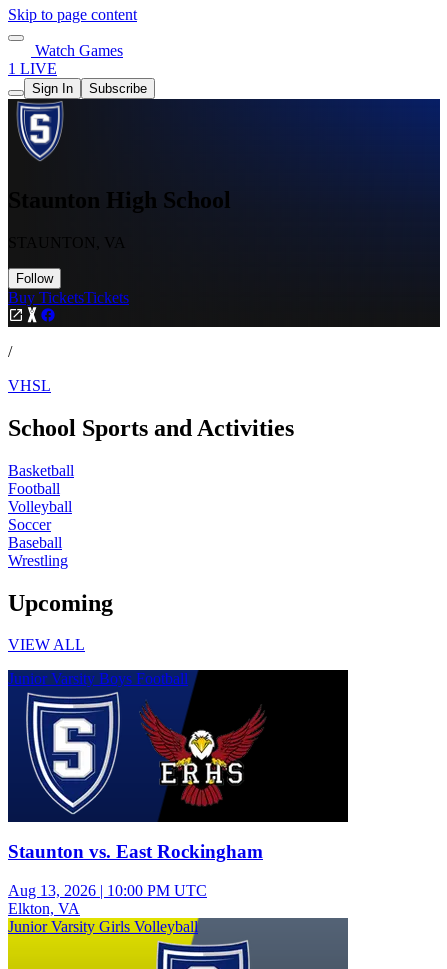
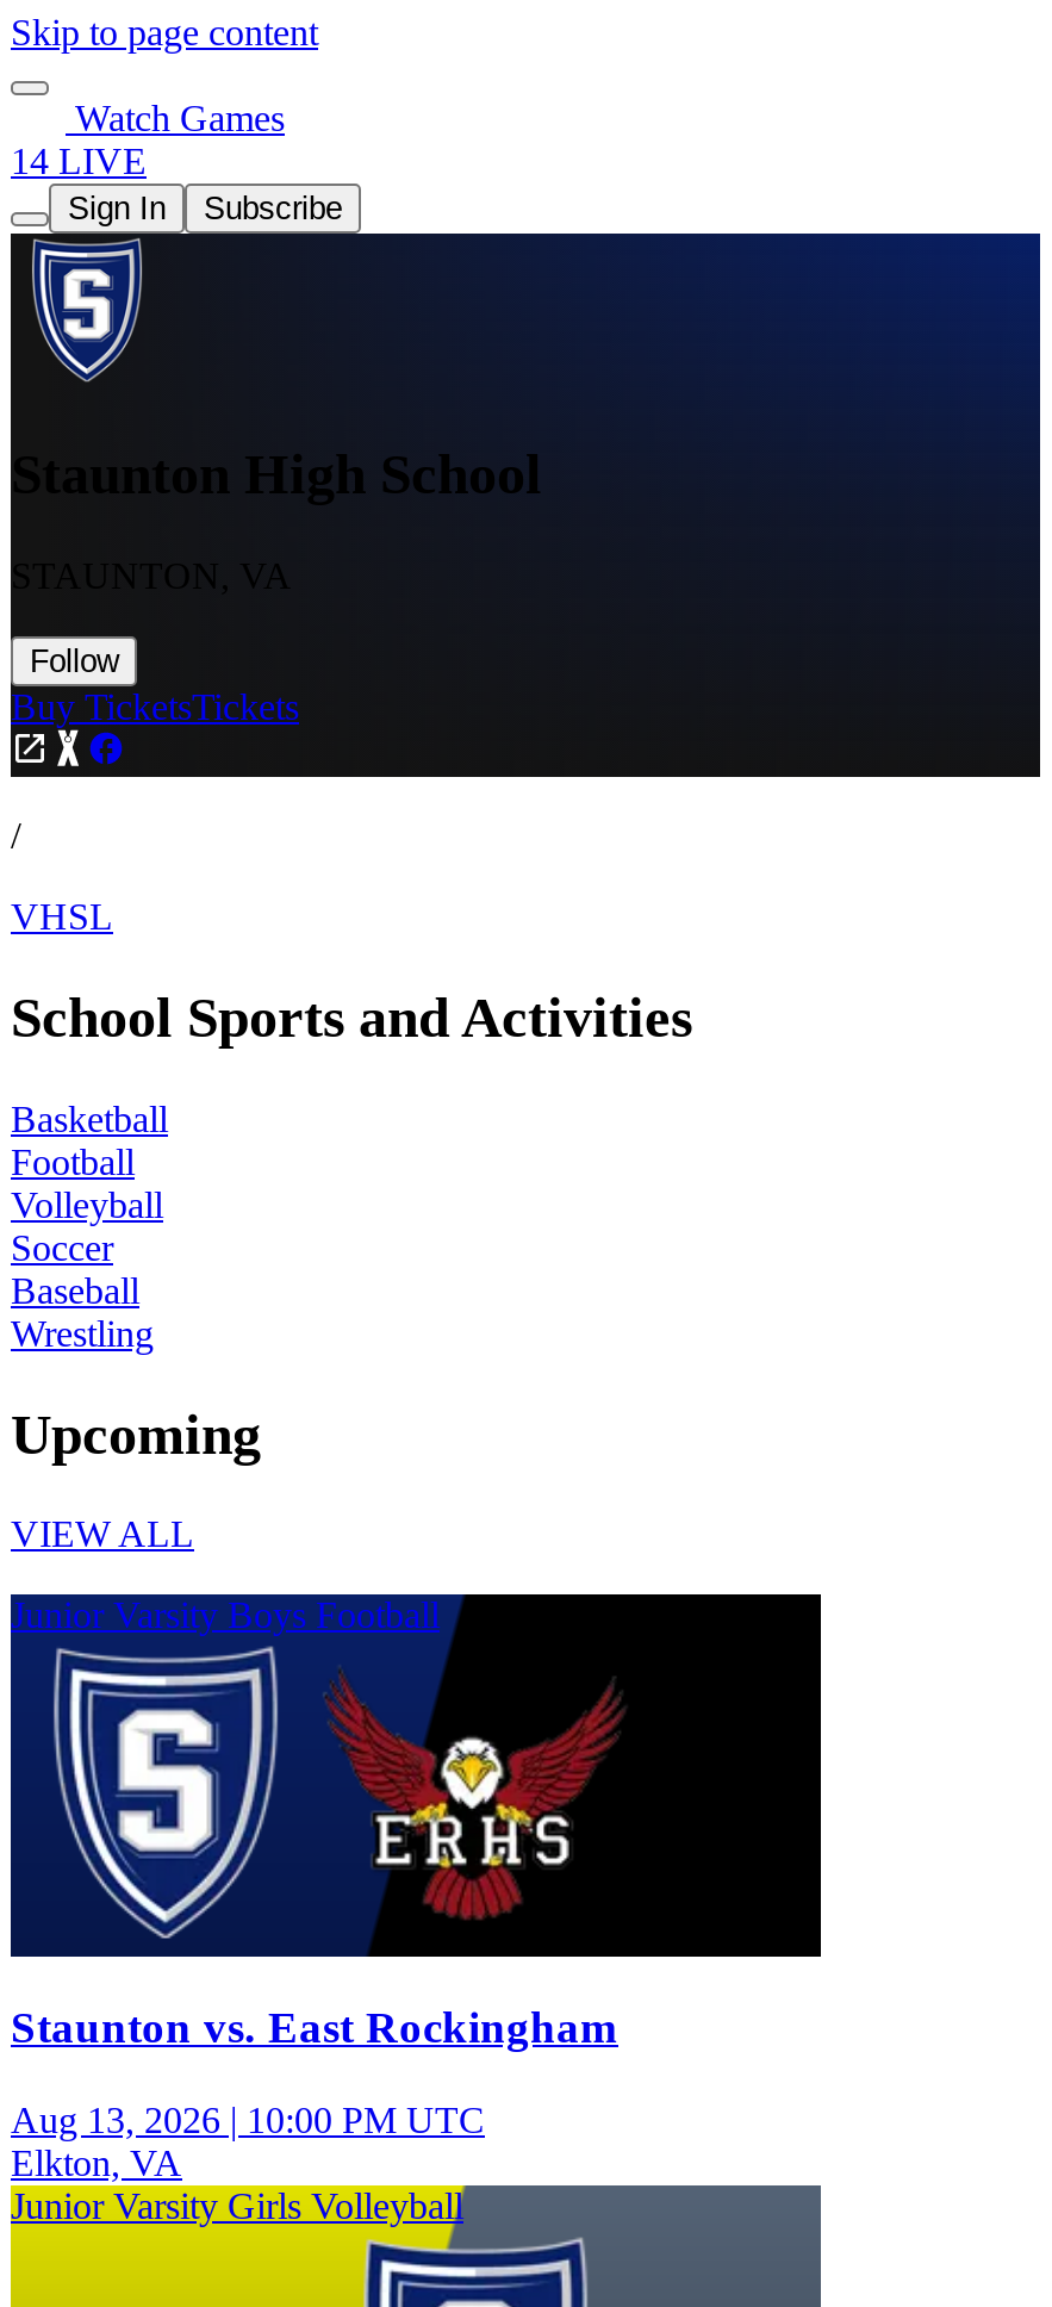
- 1 LIVE
+ 14 LIVE
